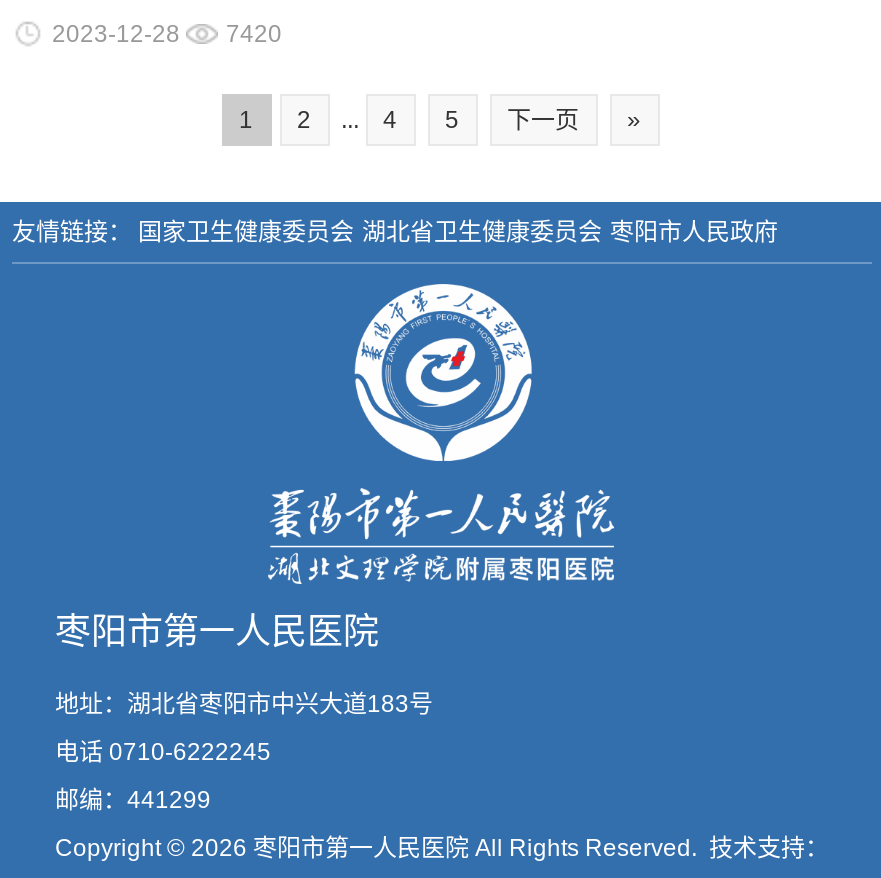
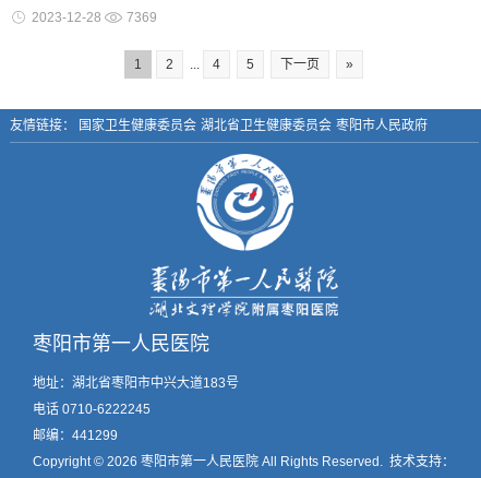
- 2023-12-28 7420
+ 2023-12-28 7369
